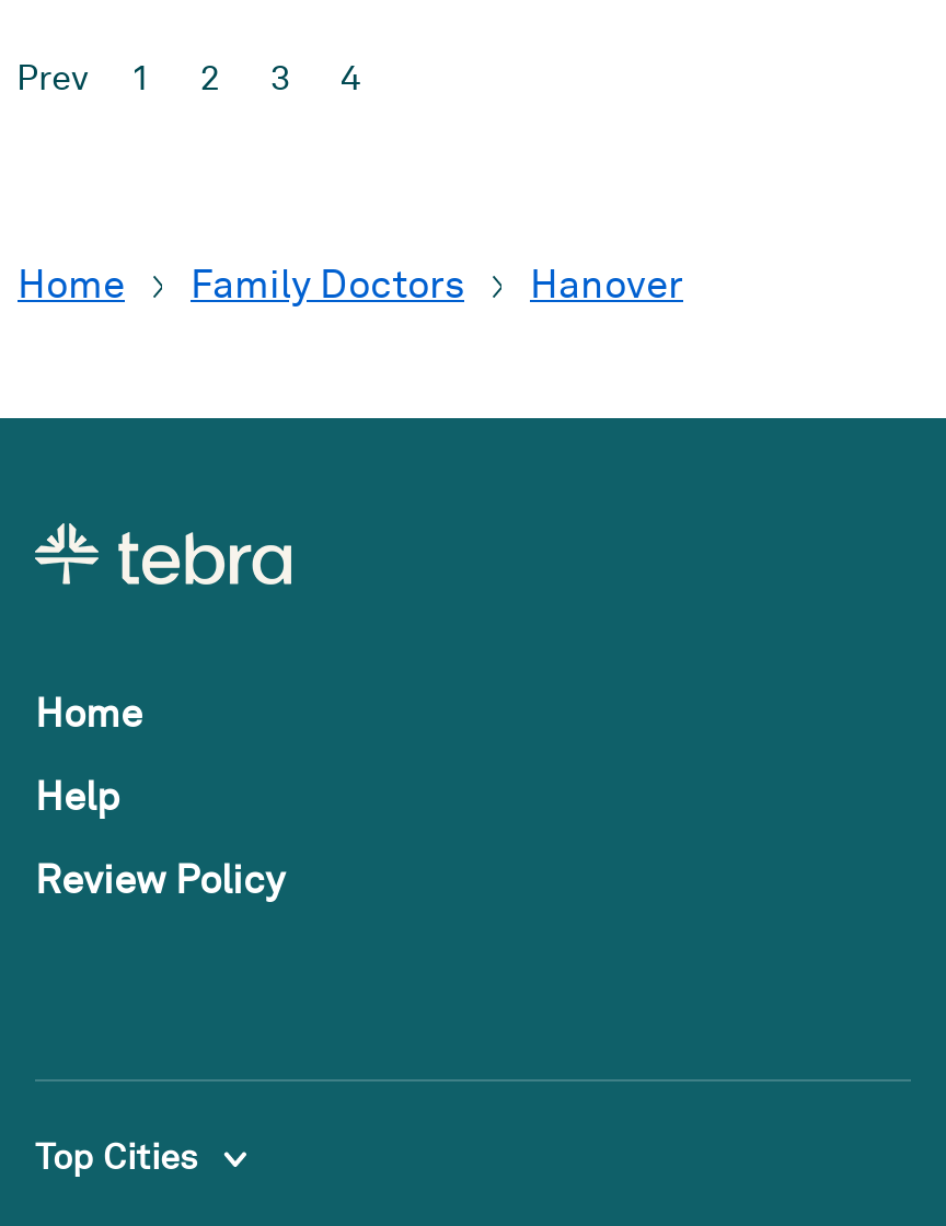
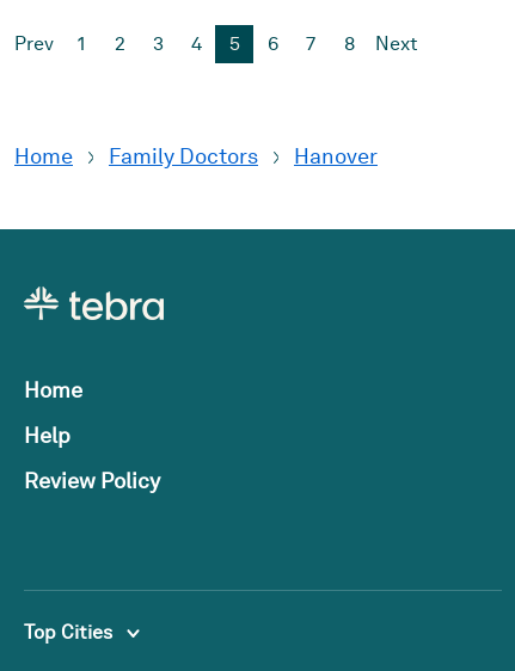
+ 5
+ 6
+ 7
+ 8
+ Next
